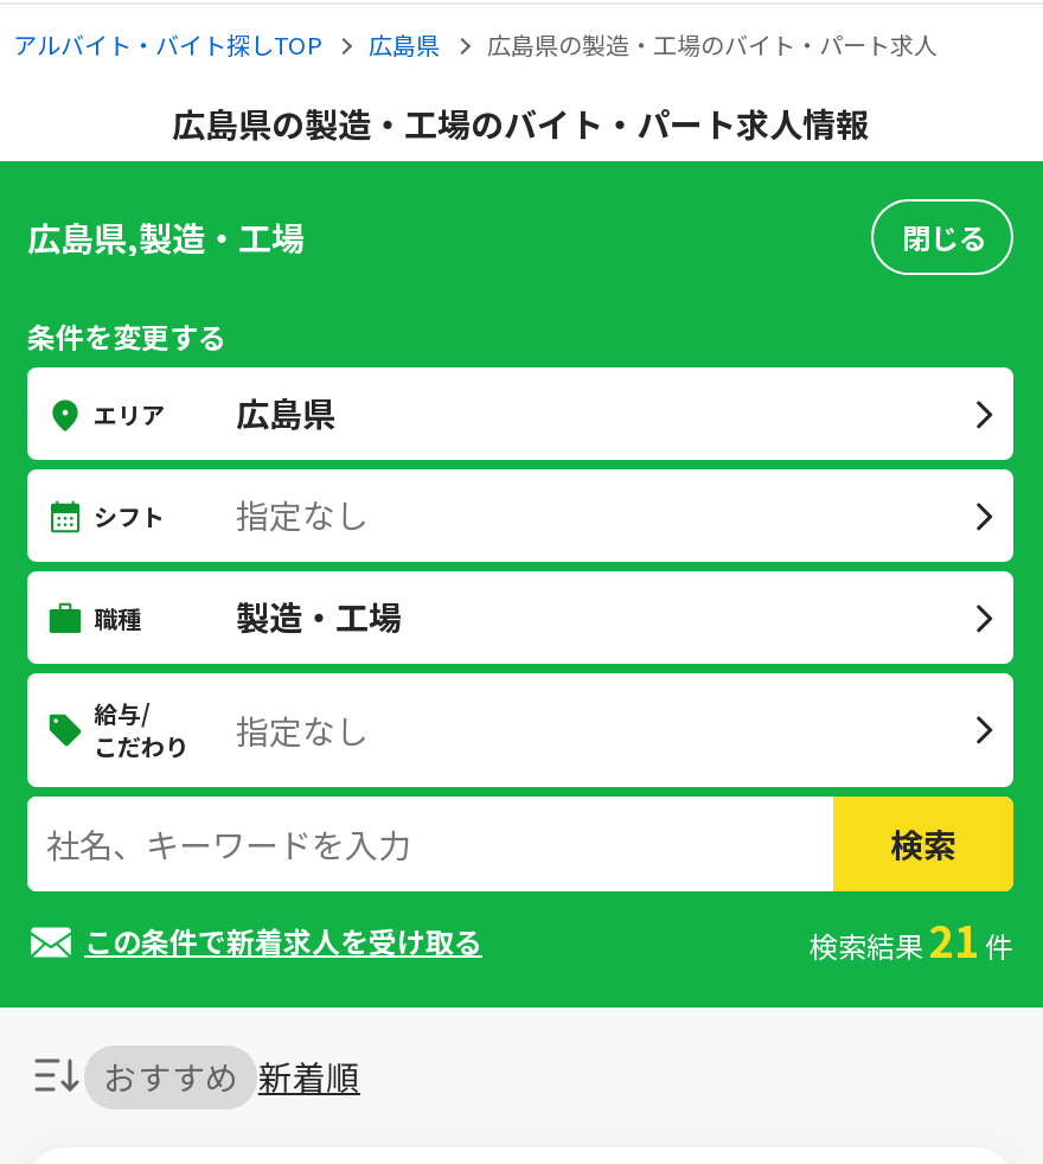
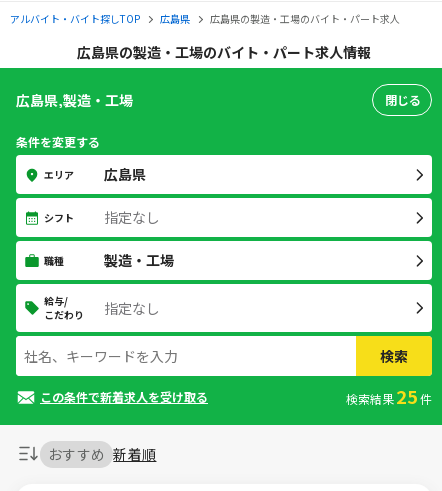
- 検索結果 21 件
+ 検索結果 25 件
